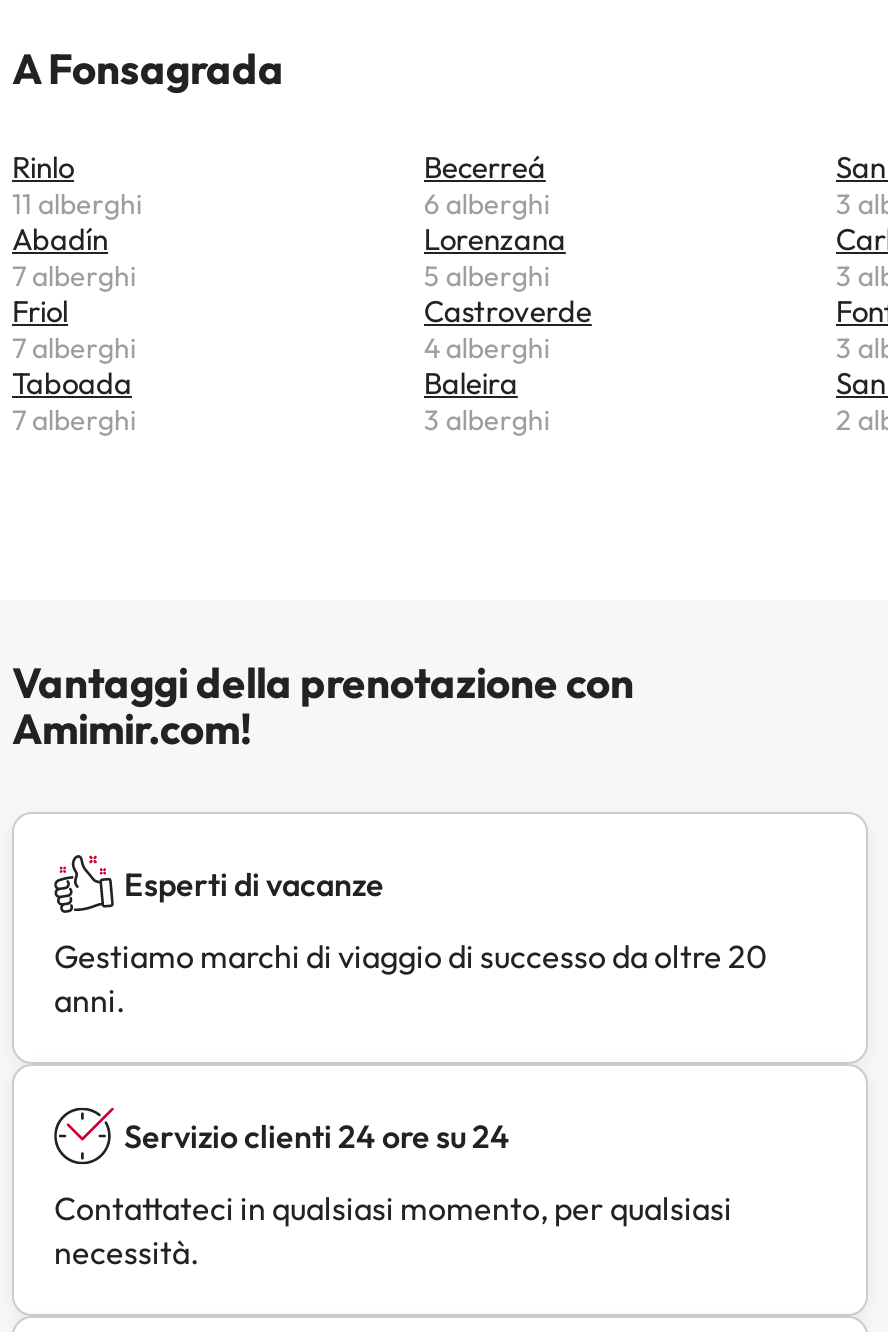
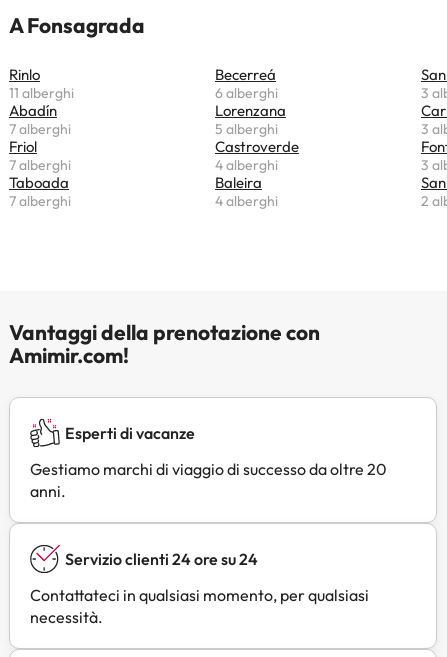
- 3 alberghi
+ 4 alberghi
